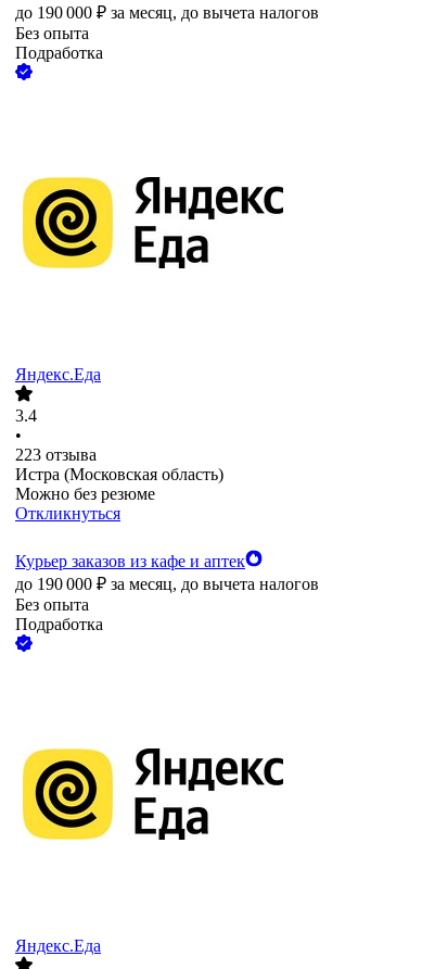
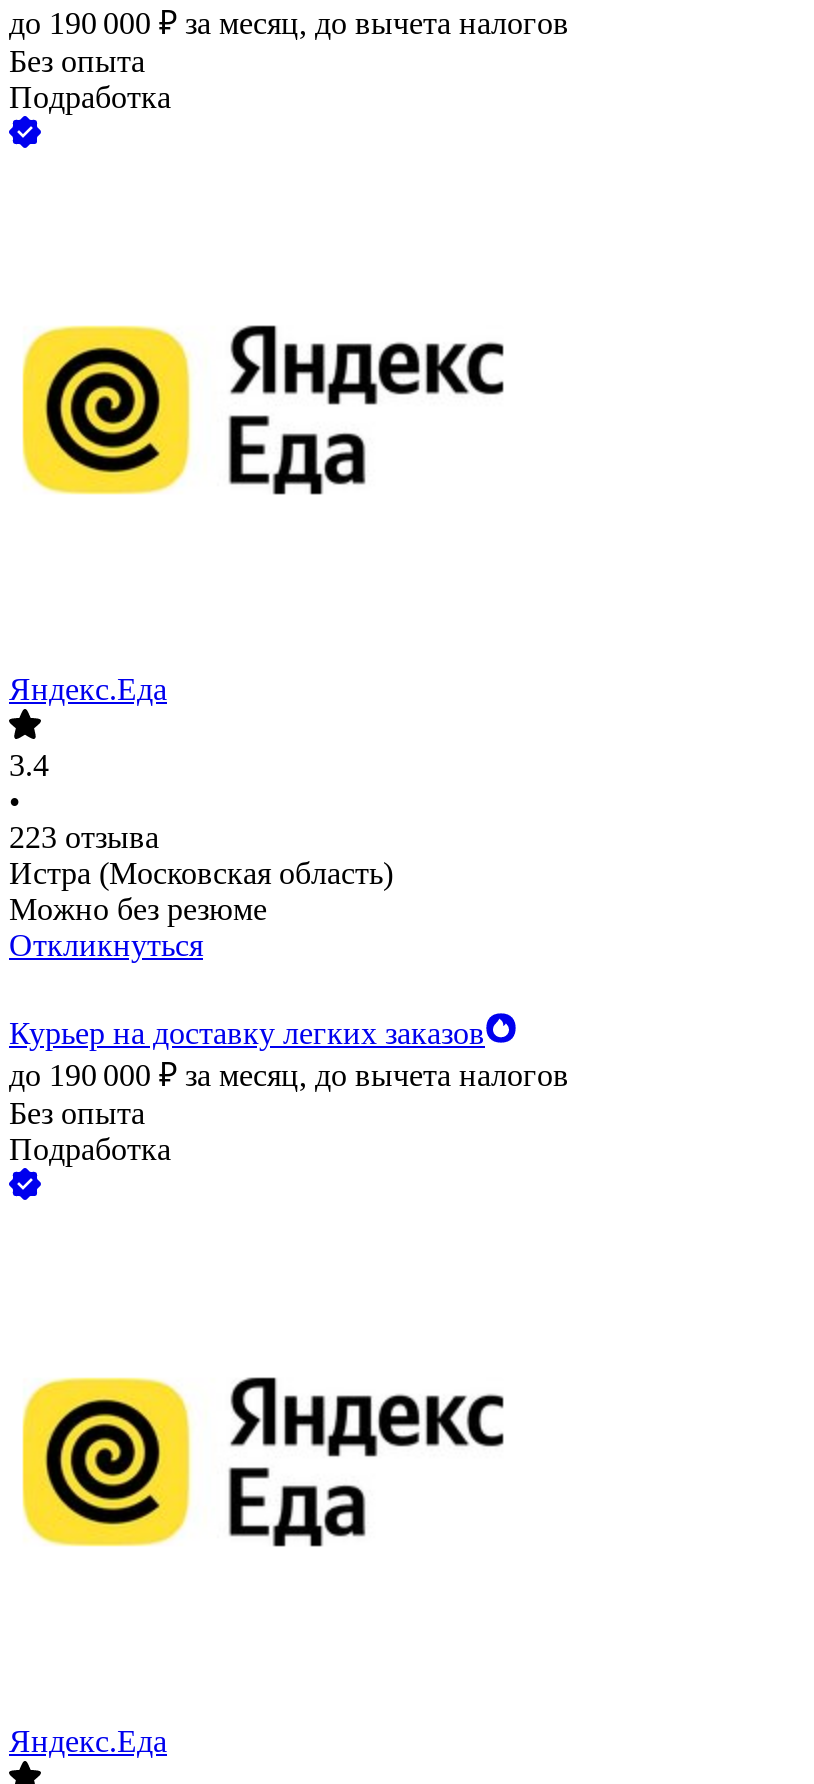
- Курьер заказов из кафе и аптек
+ Курьер на доставку легких заказов
